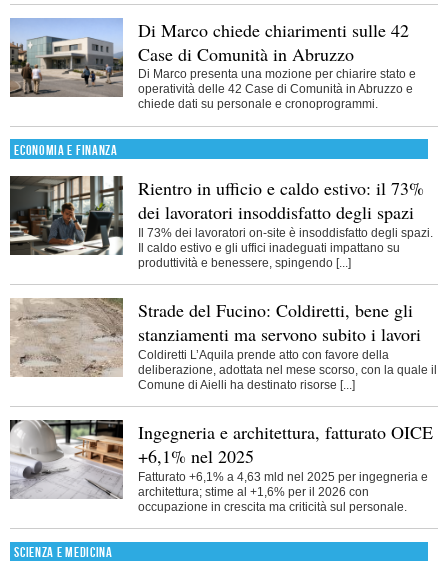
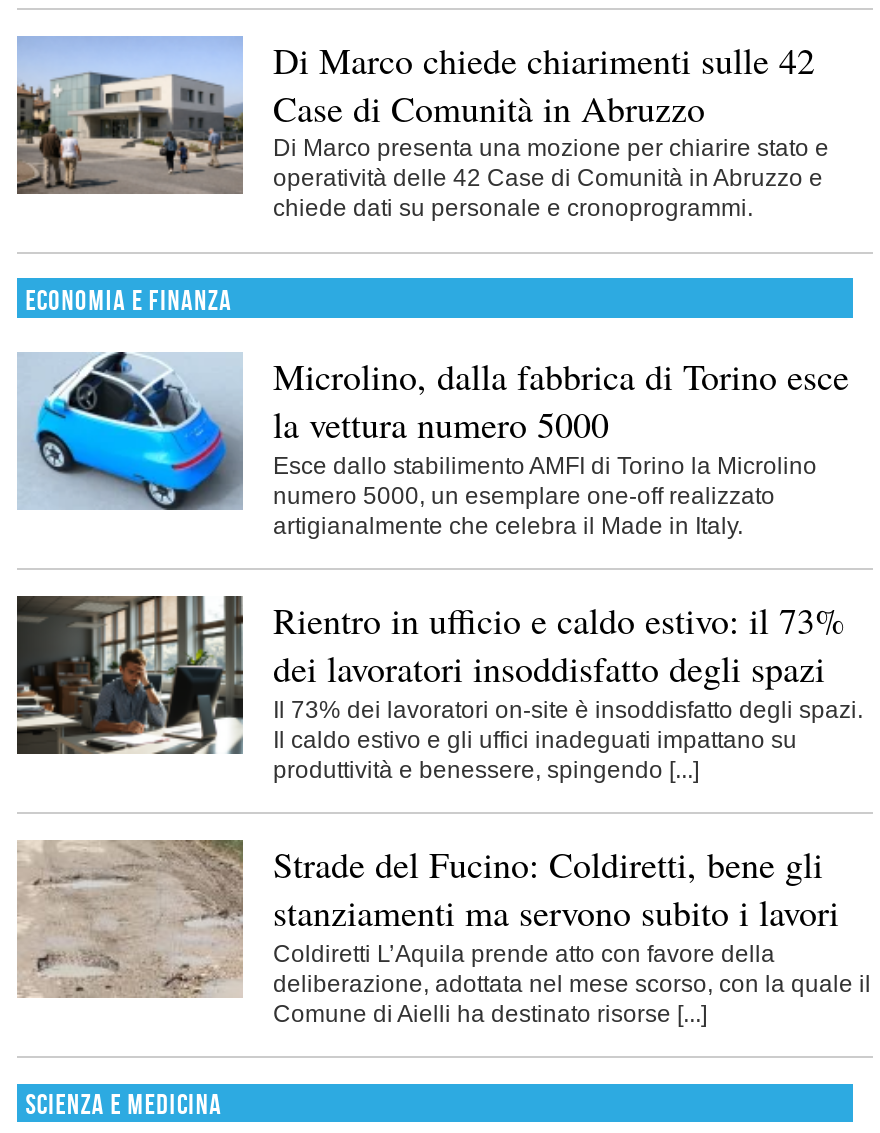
+ [image]
+ Microlino, dalla fabbrica di Torino esce
+ la vettura numero 5000
+ Esce dallo stabilimento AMFI di Torino la Microlino
+ numero 5000, un esemplare one-off realizzato
+ artigianalmente che celebra il Made in Italy.

moved down: [image] | Rientro in ufficio e caldo estivo: il 73% | dei lavoratori insoddisfatto degli spazi | ... | deliberazione, adottata nel mese scorso, con la quale il | Comune di Aielli ha destinato risorse [...]

- [image]
- Ingegneria e architettura, fatturato OICE
- +6,1% nel 2025
- Fatturato +6,1% a 4,63 mld nel 2025 per ingegneria e
- architettura; stime al +1,6% per il 2026 con
- occupazione in crescita ma criticità sul personale.
